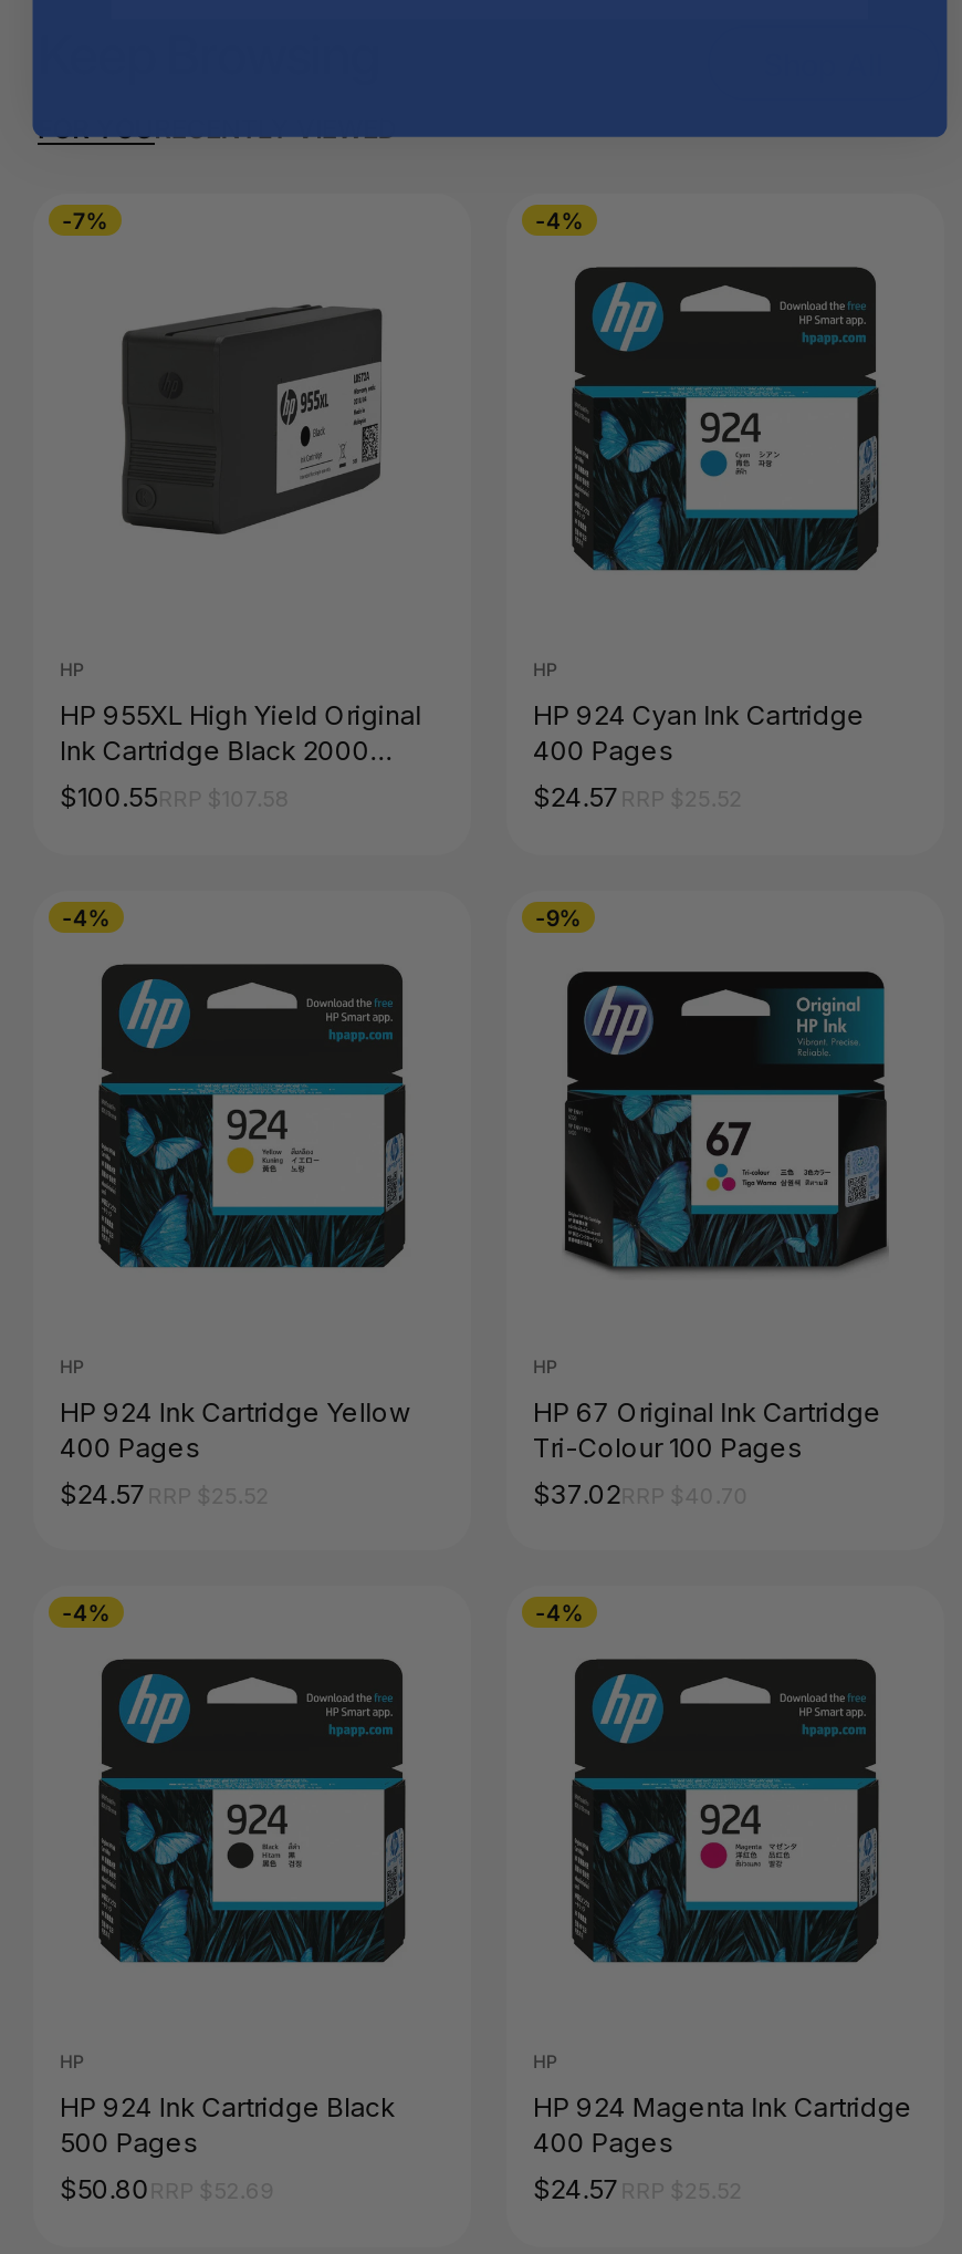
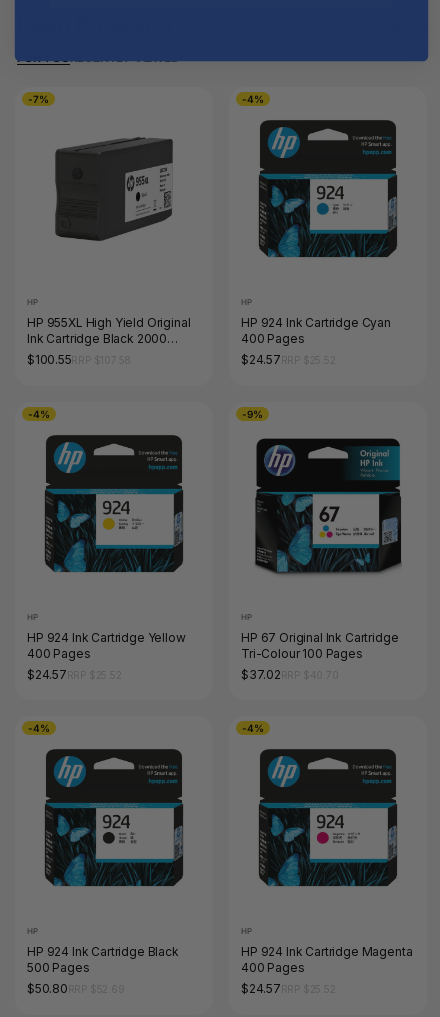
- HP 924 Cyan Ink Cartridge
+ HP 924 Ink Cartridge Cyan

- HP 924 Magenta Ink Cartridge
+ HP 924 Ink Cartridge Magenta
